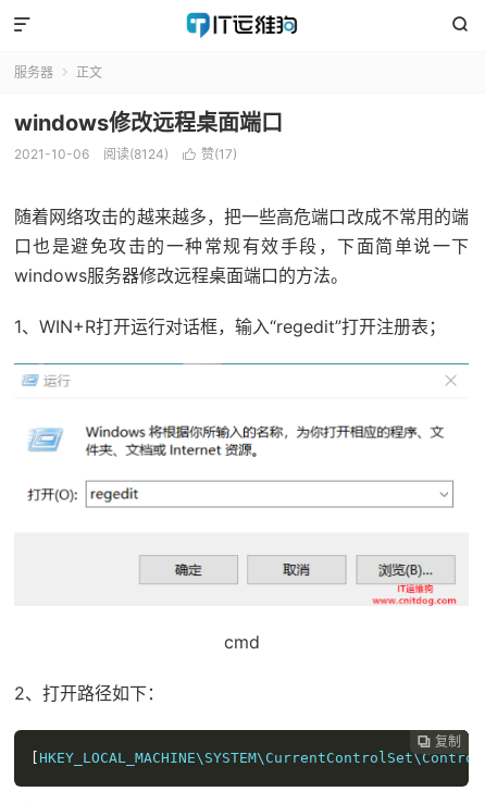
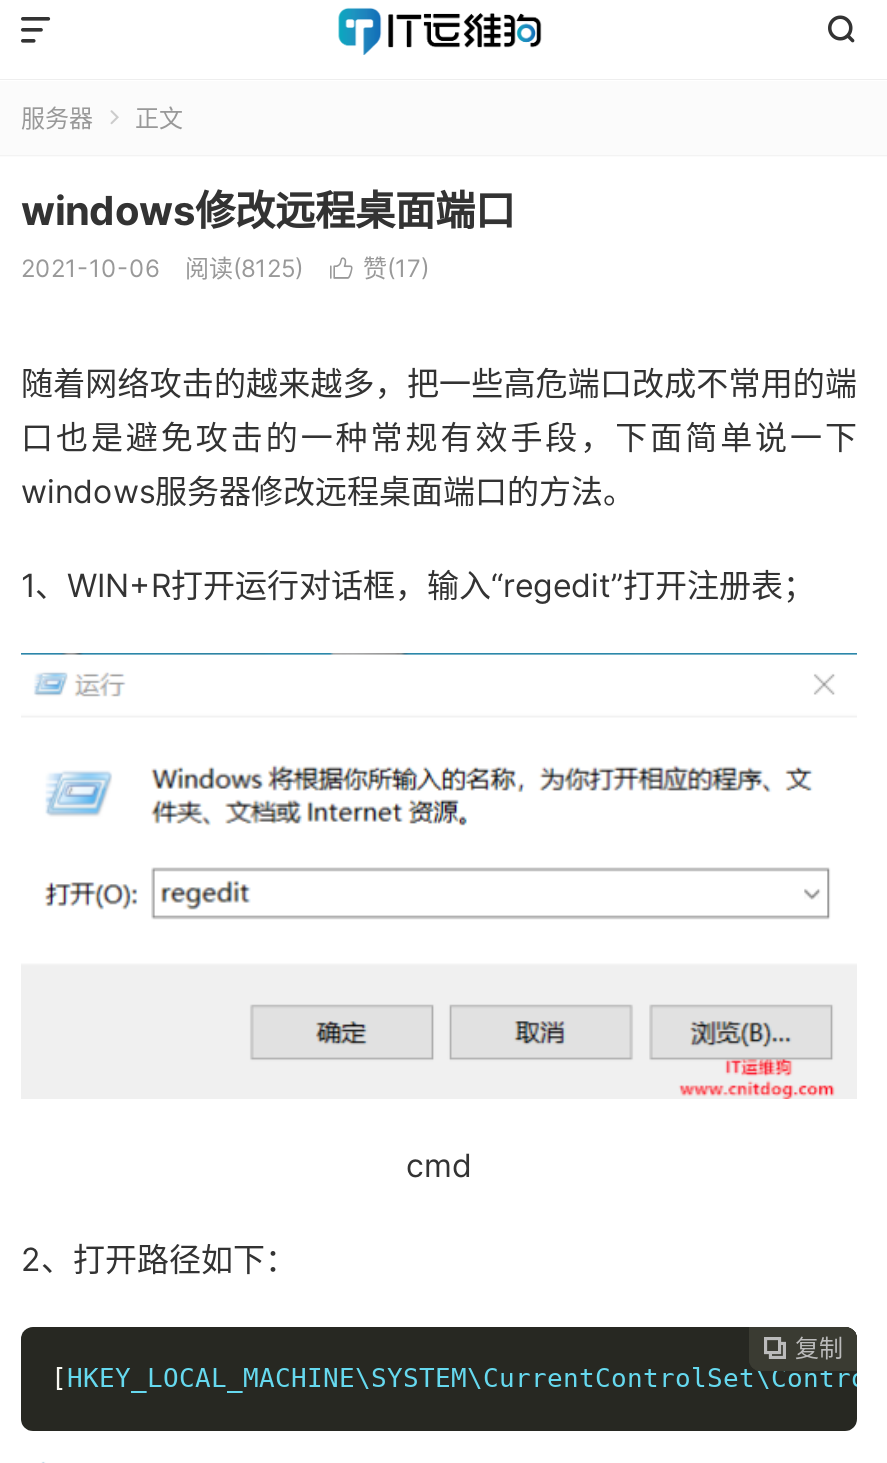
- 阅读(8124)
+ 阅读(8125)
